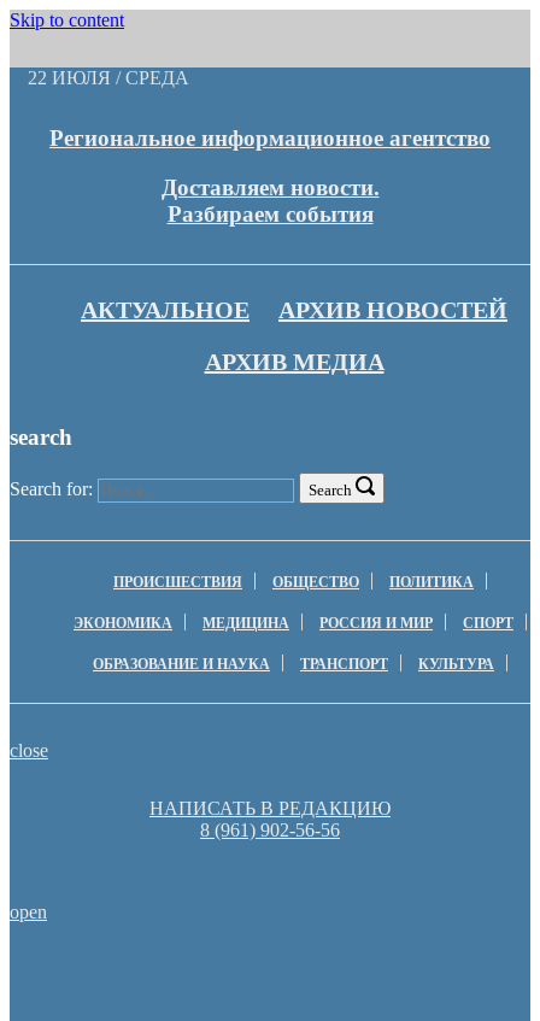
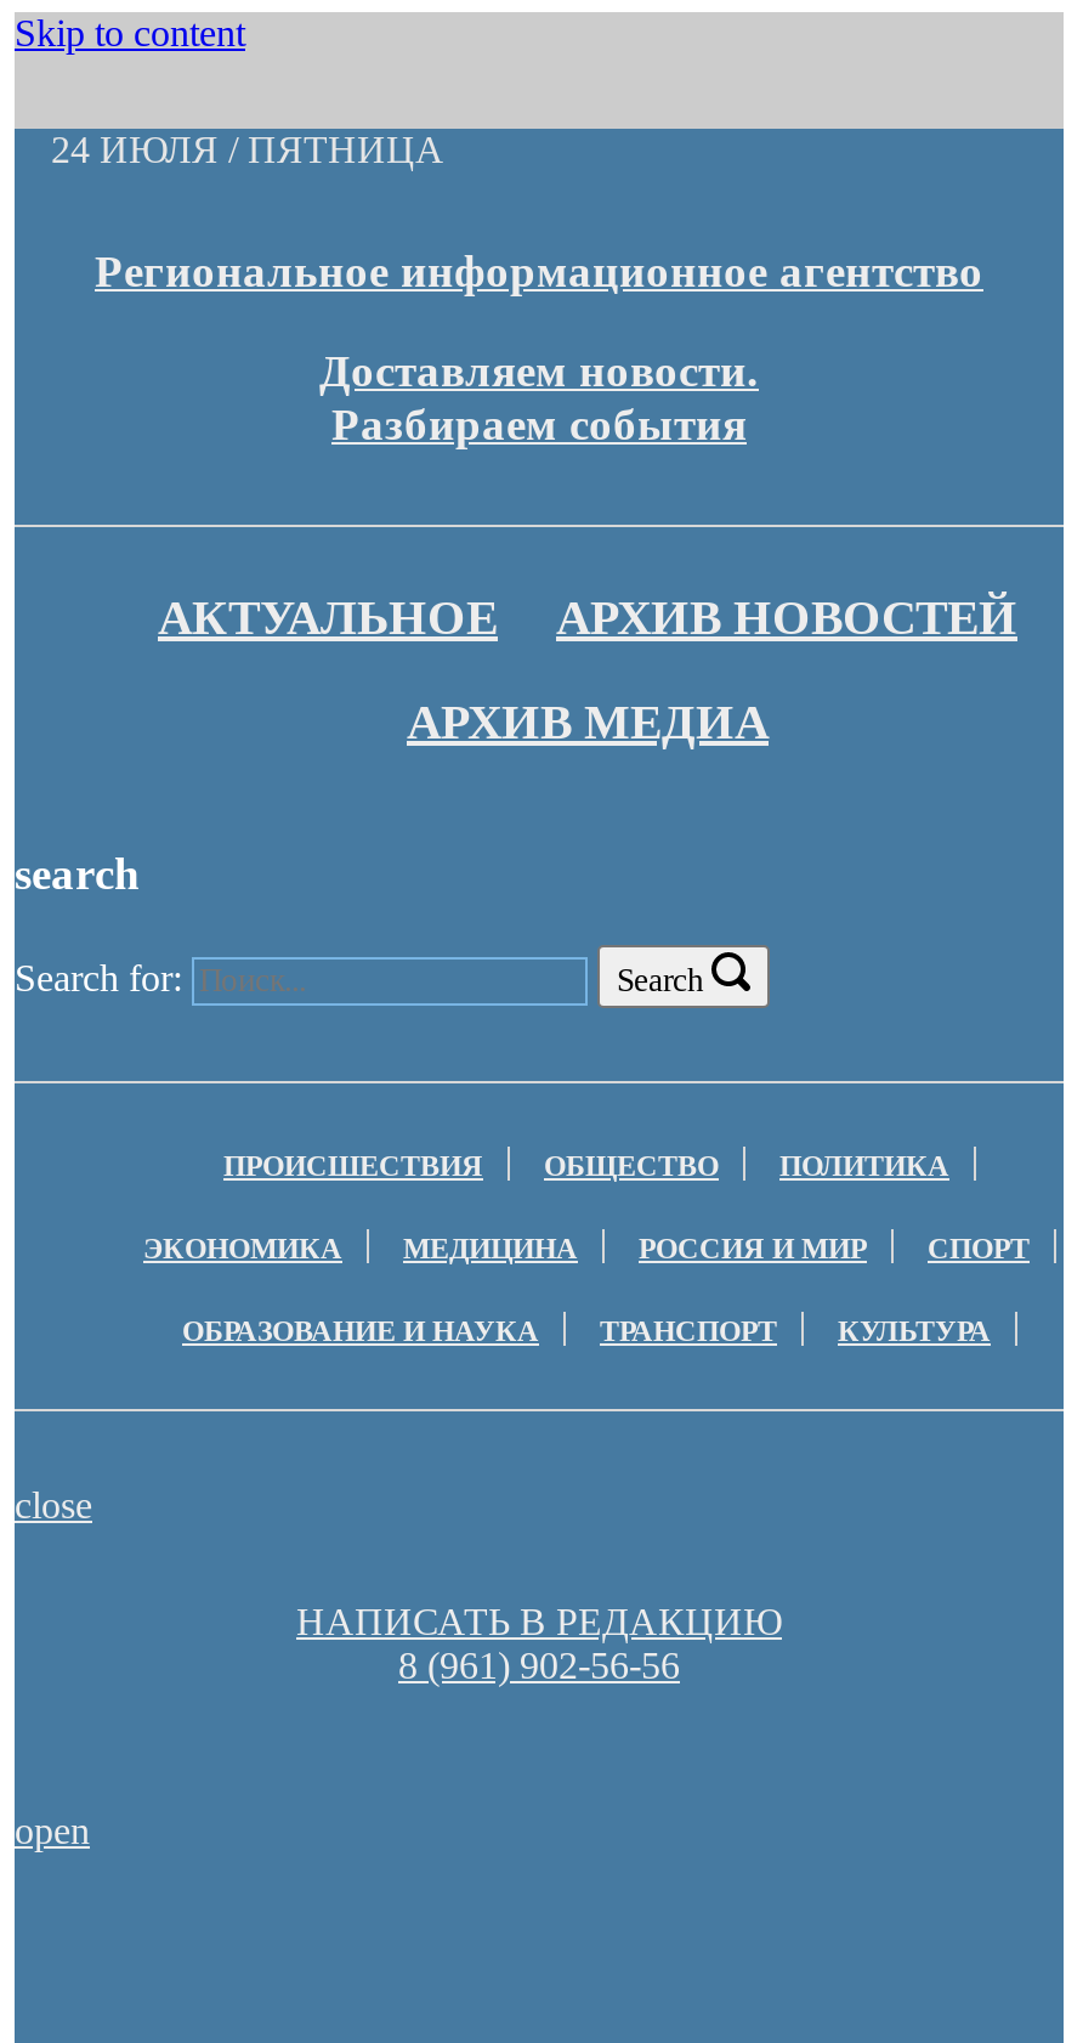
- 22 ИЮЛЯ / СРЕДА
+ 24 ИЮЛЯ / ПЯТНИЦА
